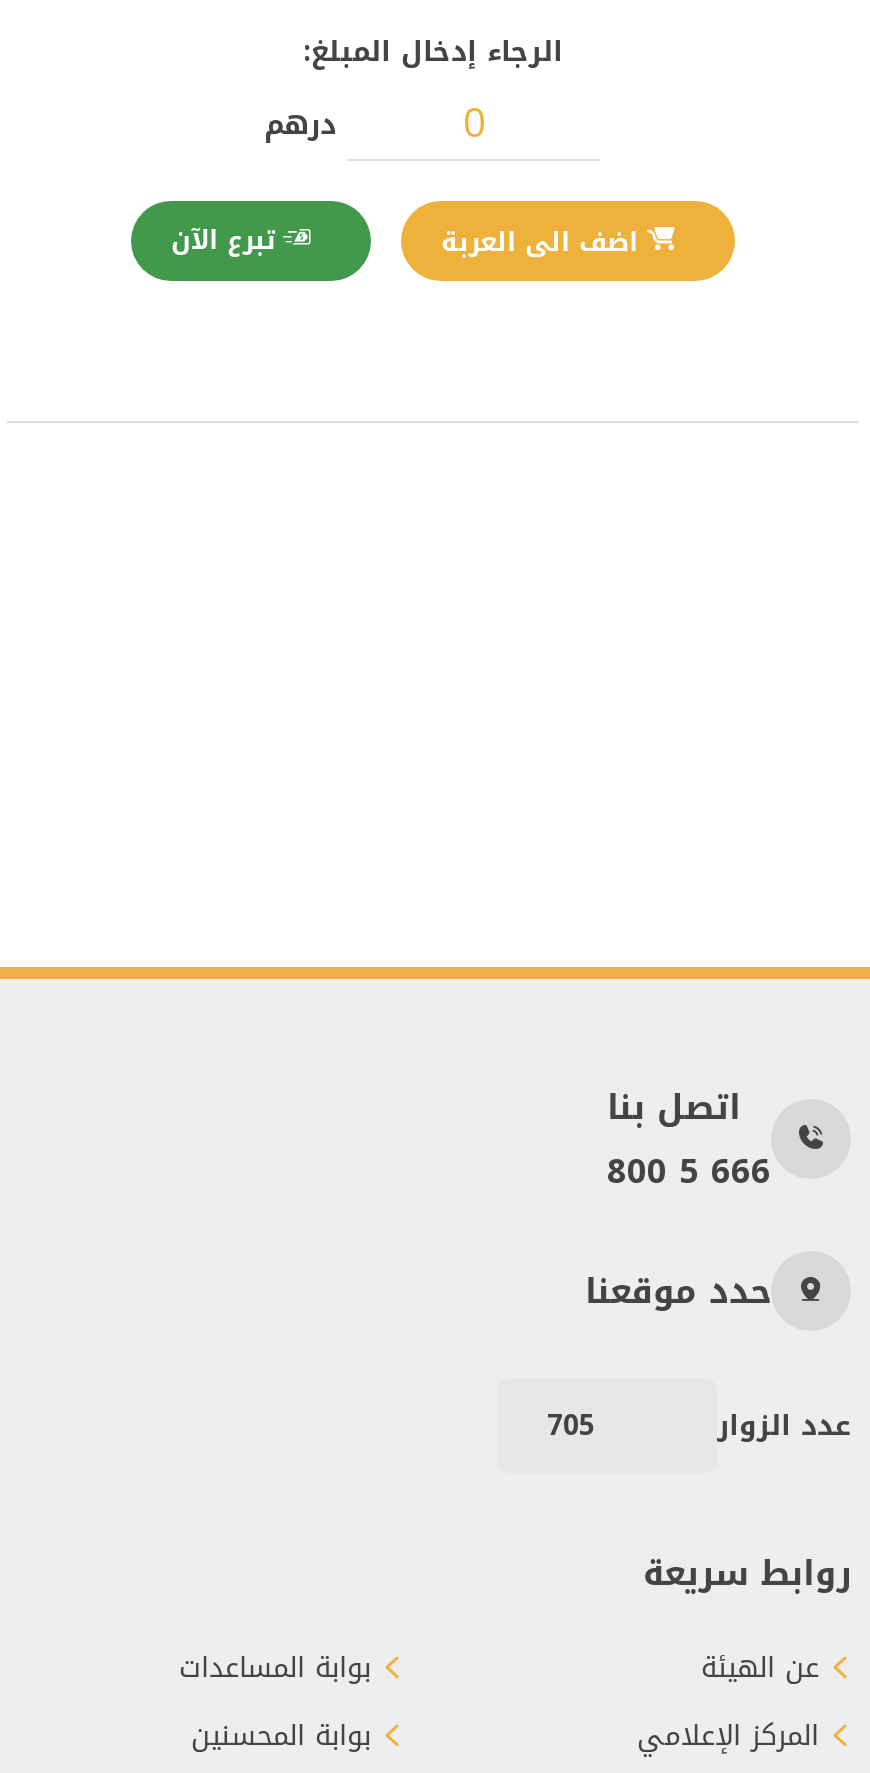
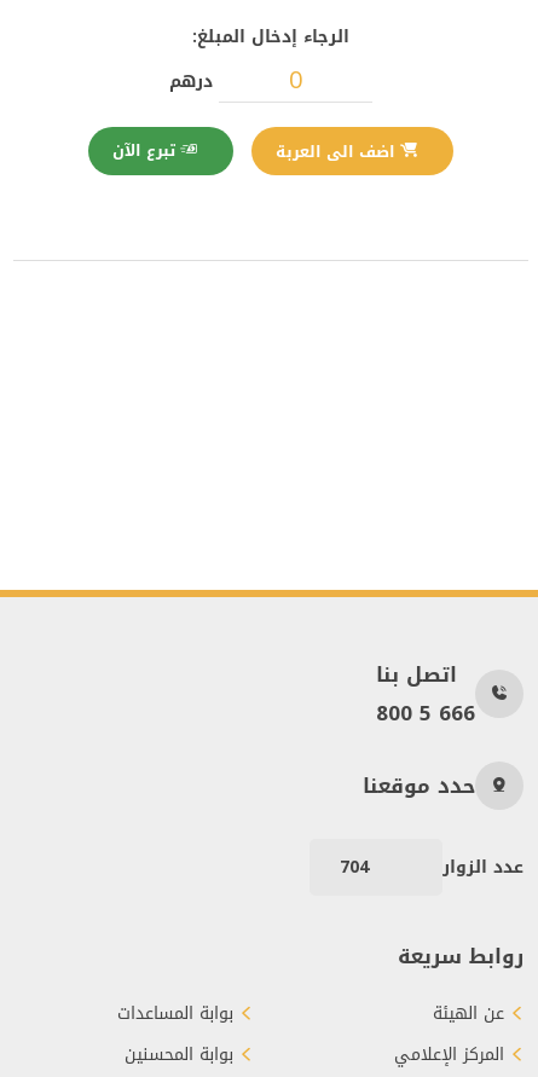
- 705
+ 704
